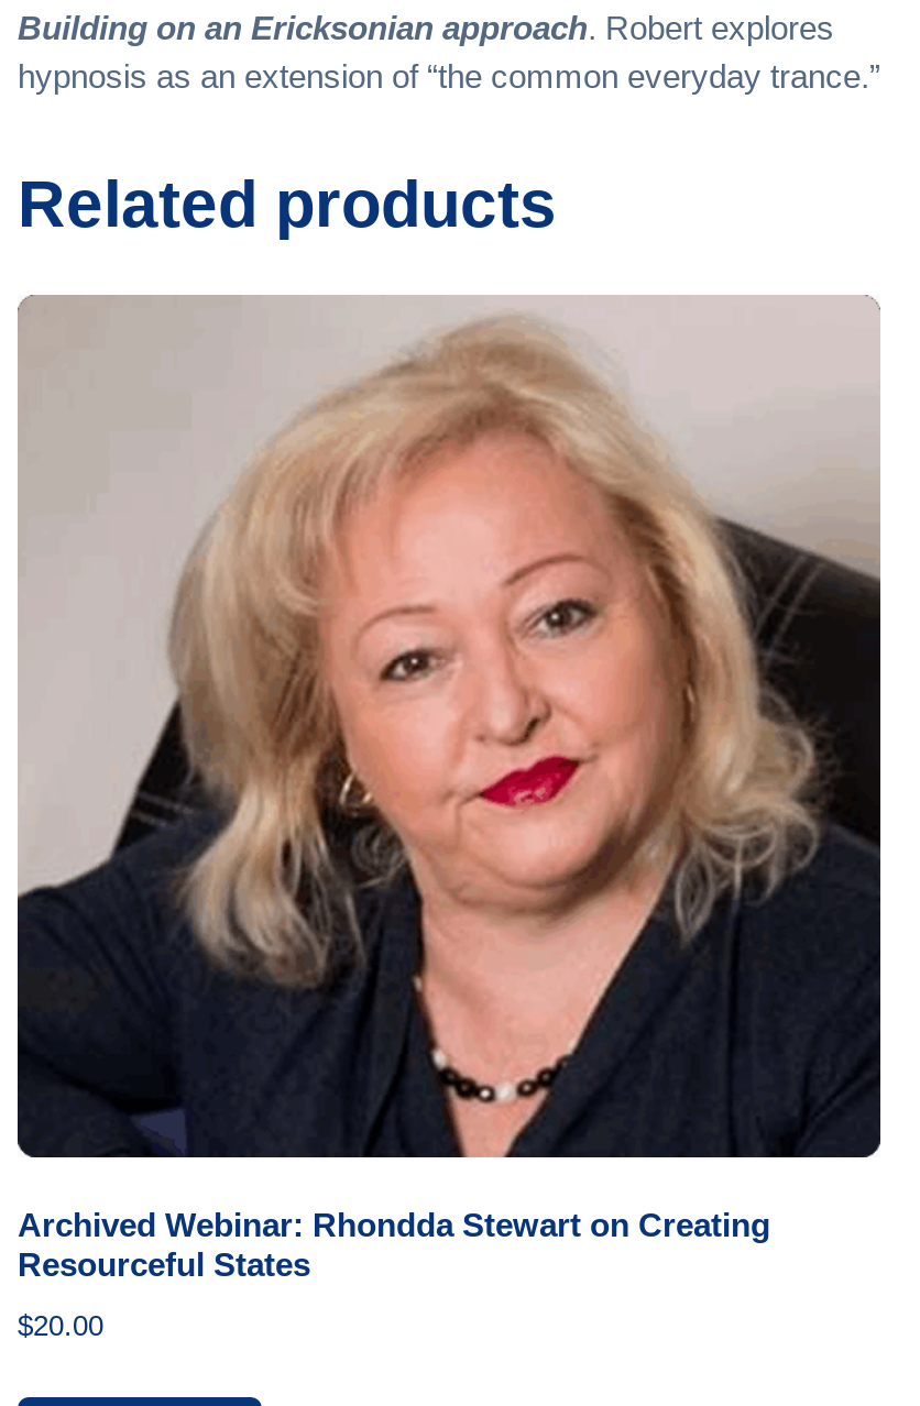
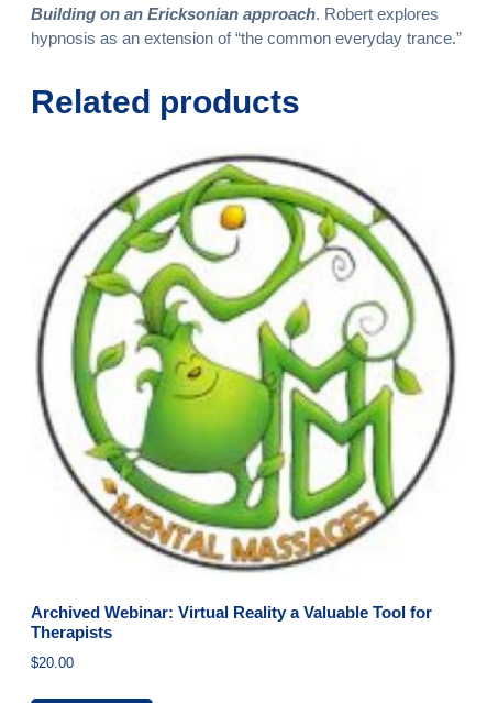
- [image]
- Archived Webinar: Rhondda Stewart on Creating
- Resourceful States
+ [image]
+ Archived Webinar: Virtual Reality a Valuable Tool for
+ Therapists
